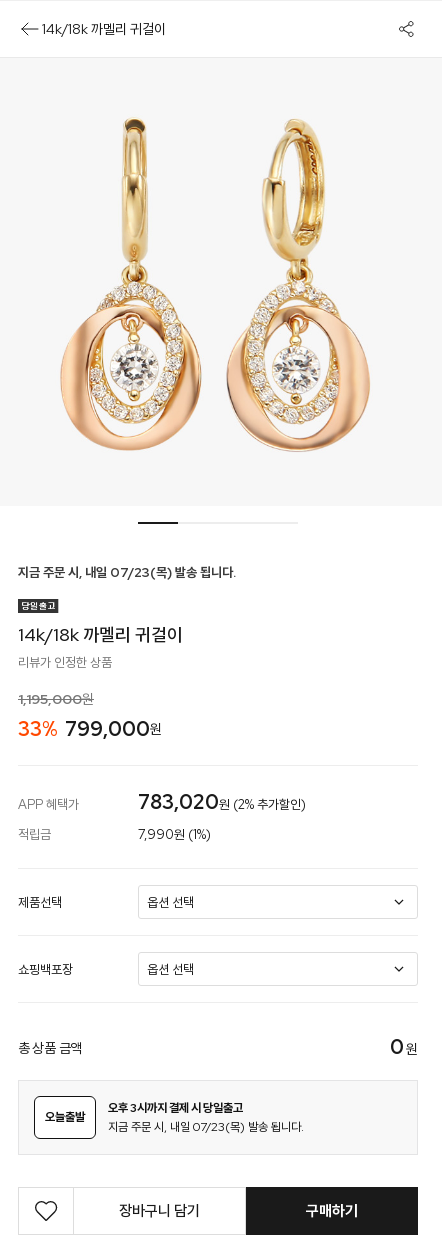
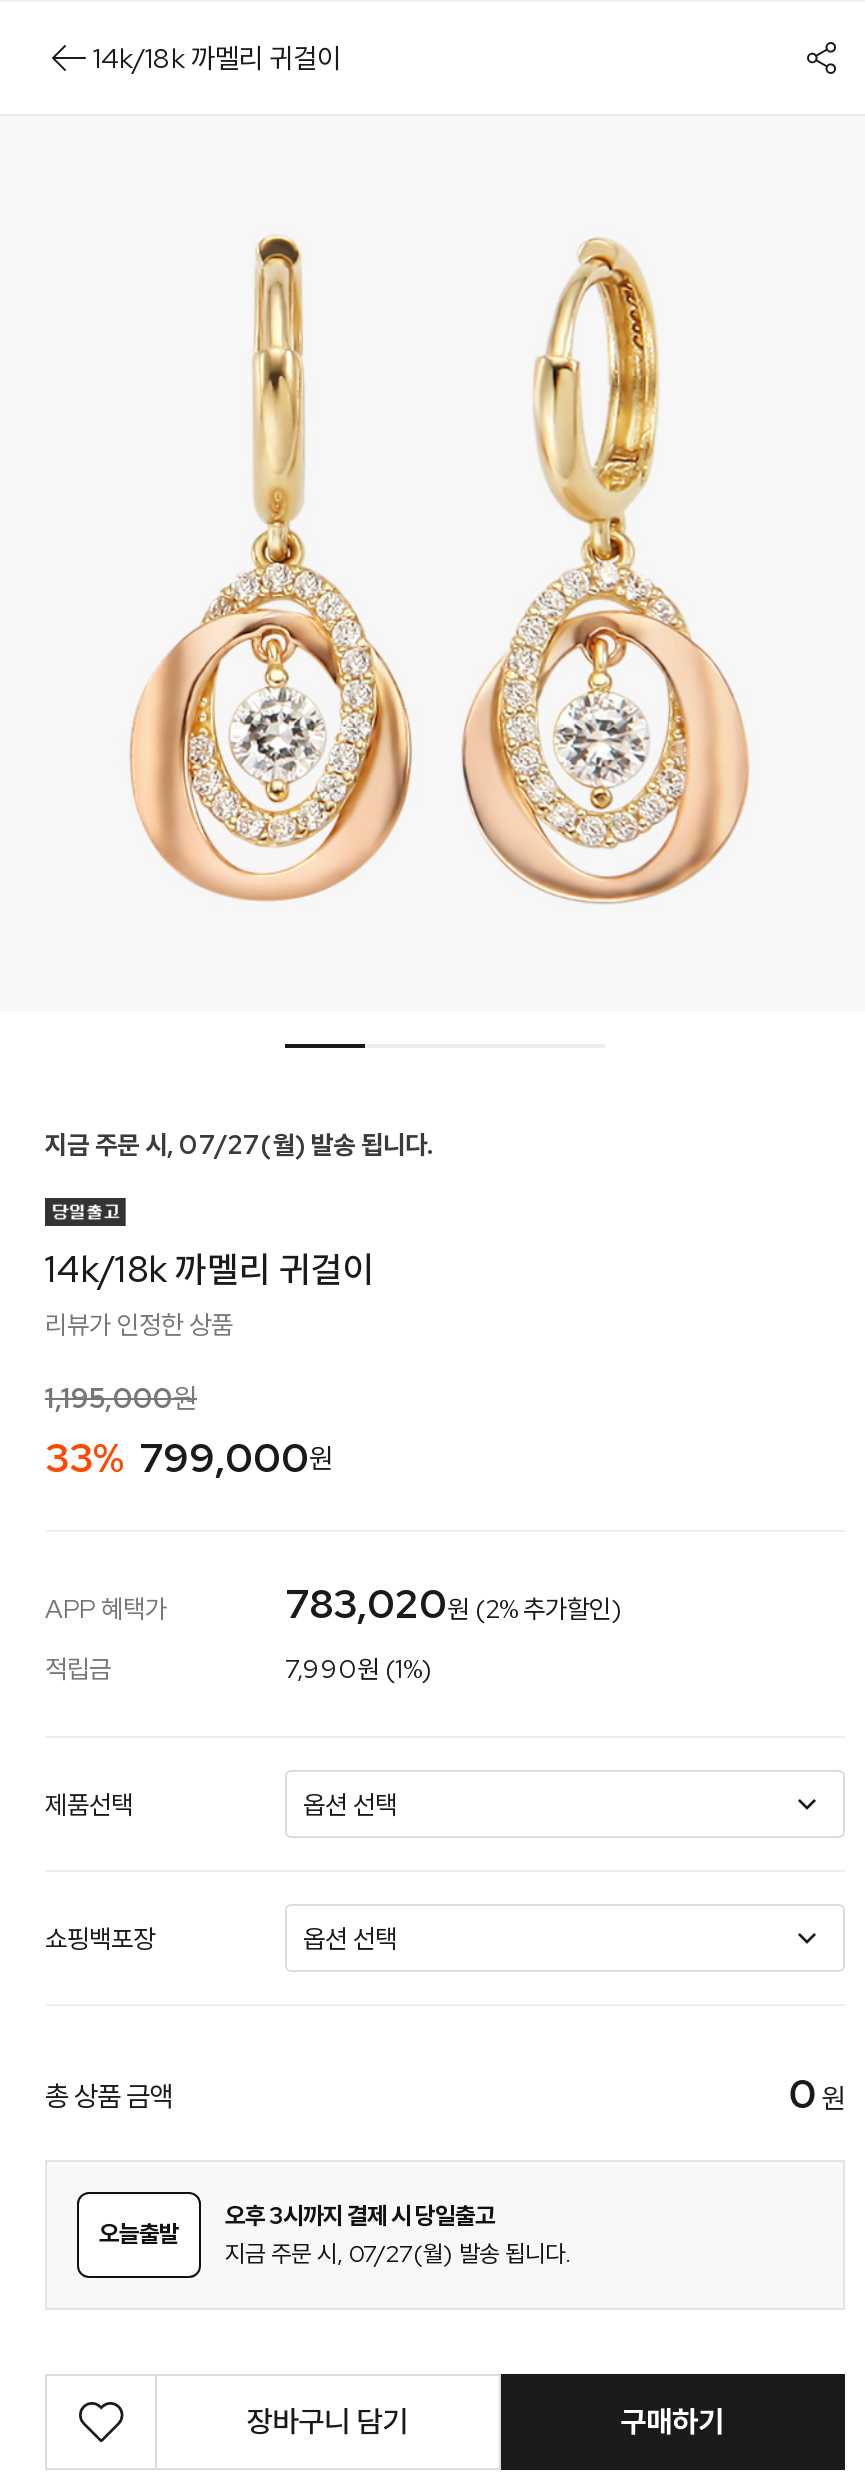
- 지금 주문 시, 내일 07/23(목) 발송 됩니다.
+ 지금 주문 시, 07/27(월) 발송 됩니다.

- 지금 주문 시, 내일 07/23(목) 발송 됩니다.
+ 지금 주문 시, 07/27(월) 발송 됩니다.
